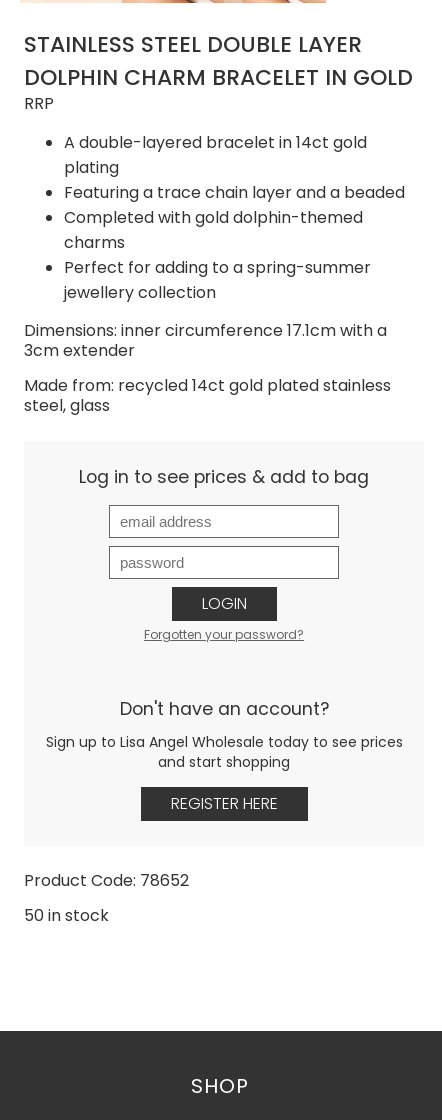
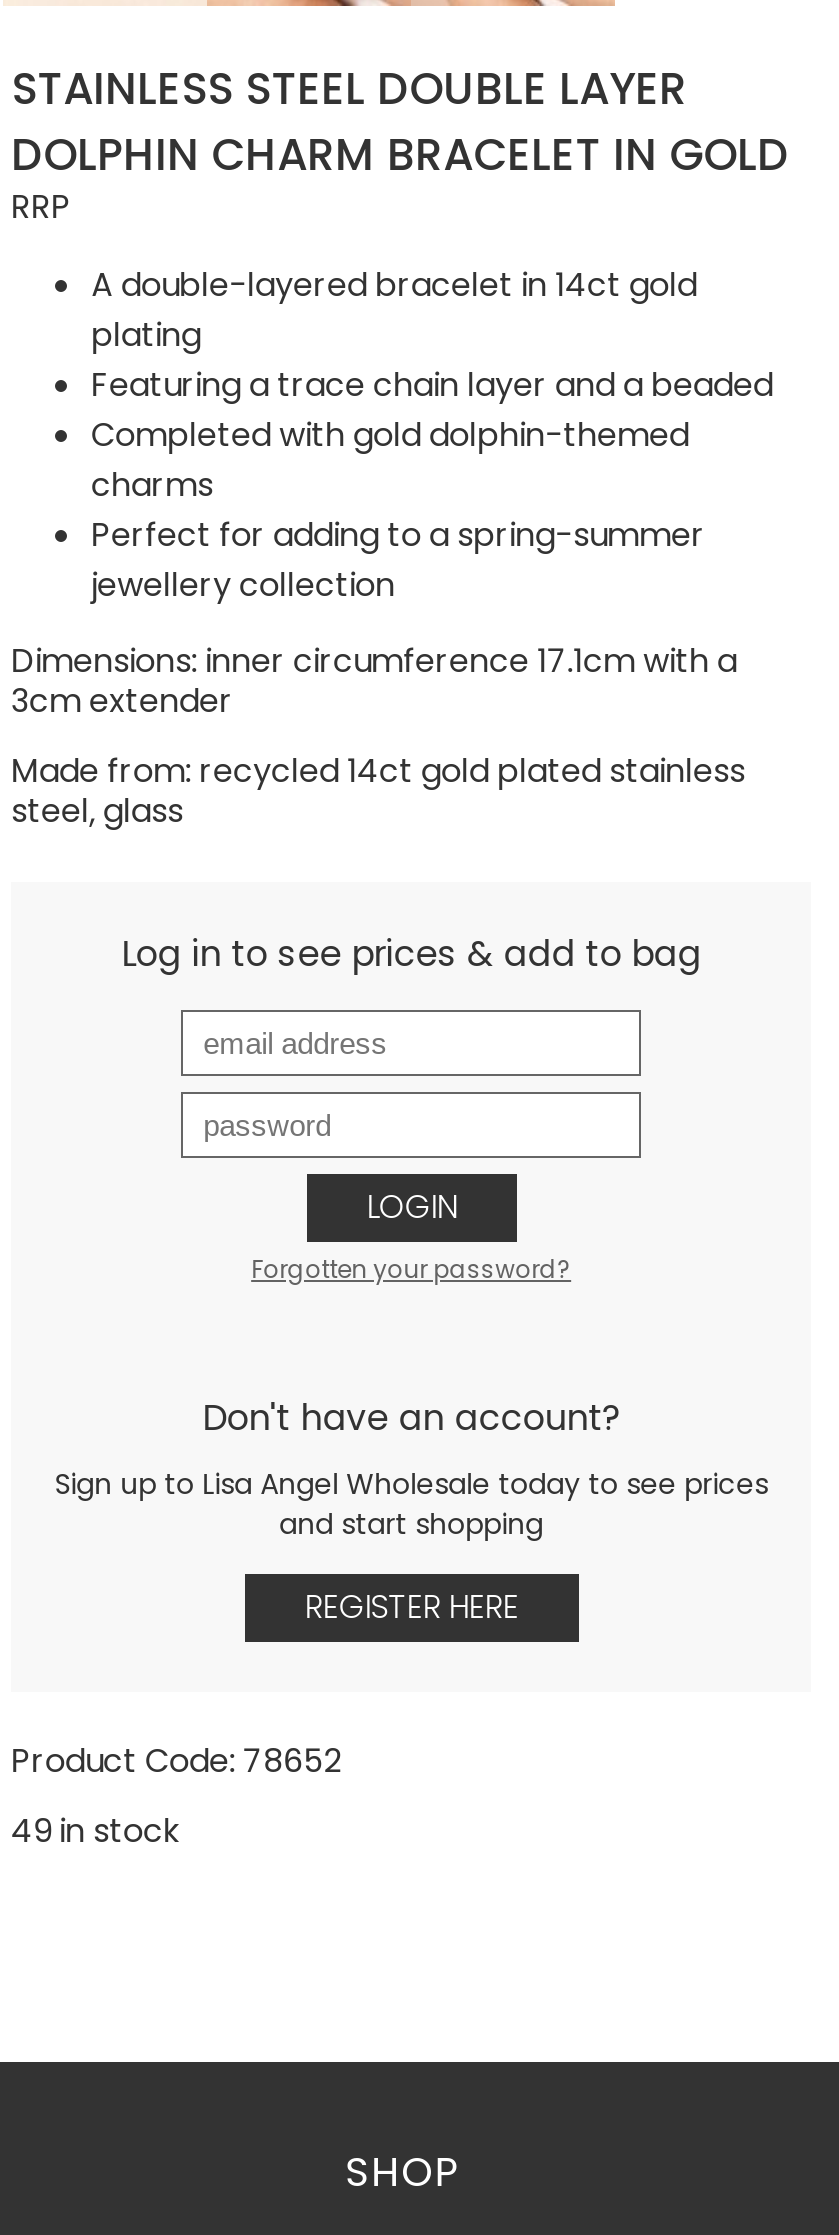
- 50 in stock
+ 49 in stock
